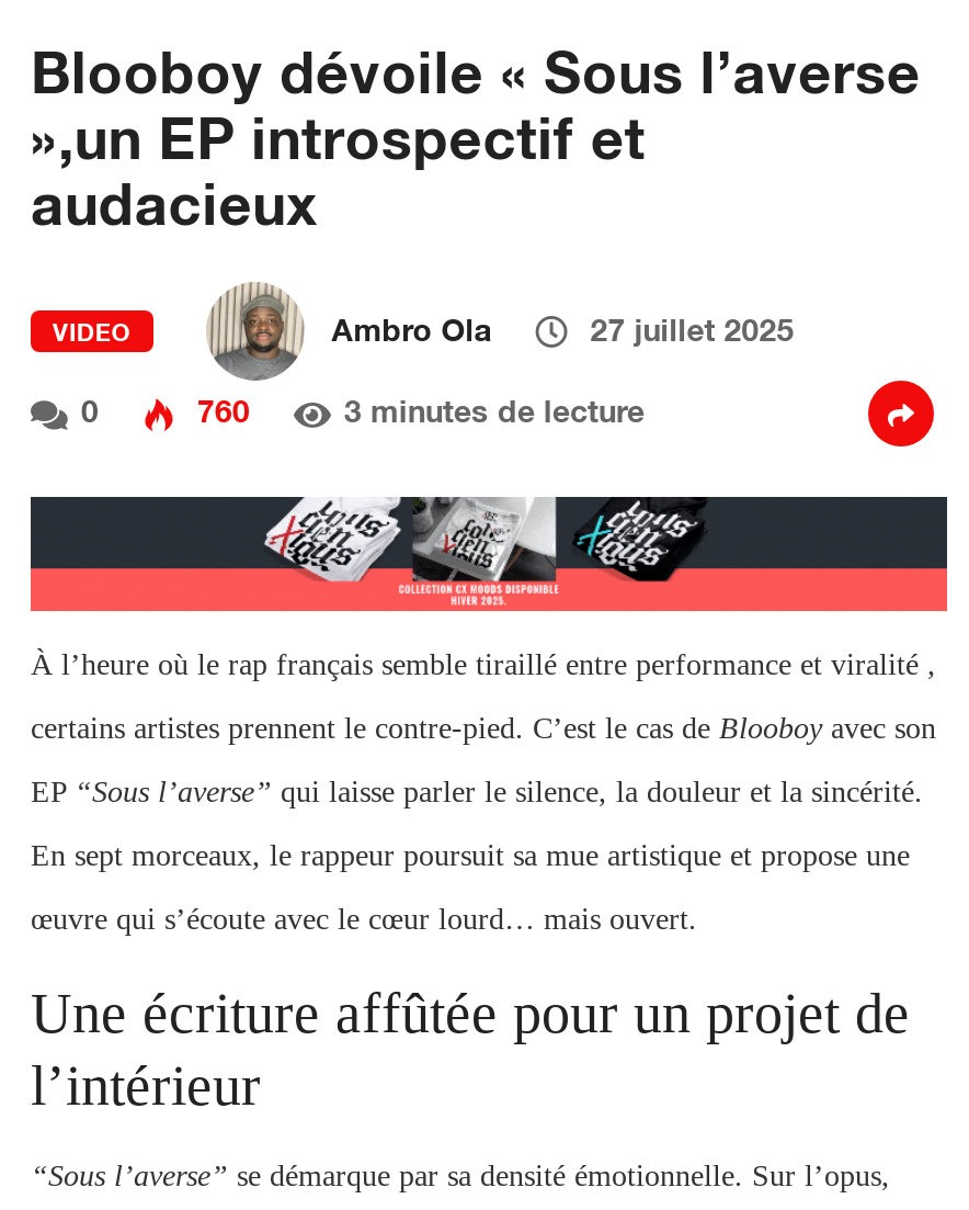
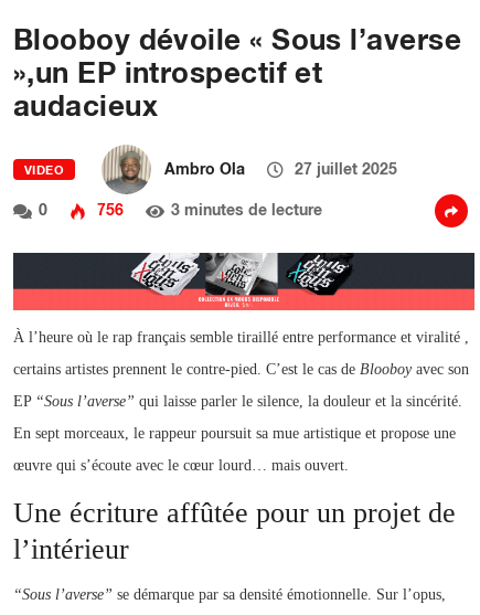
- 760
+ 756
